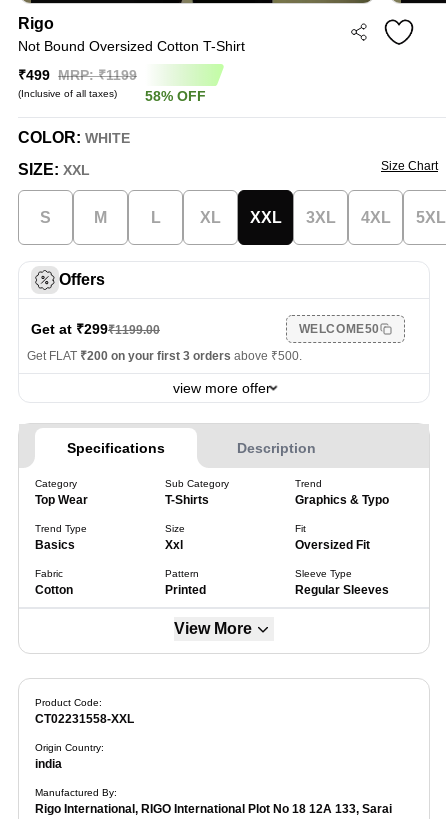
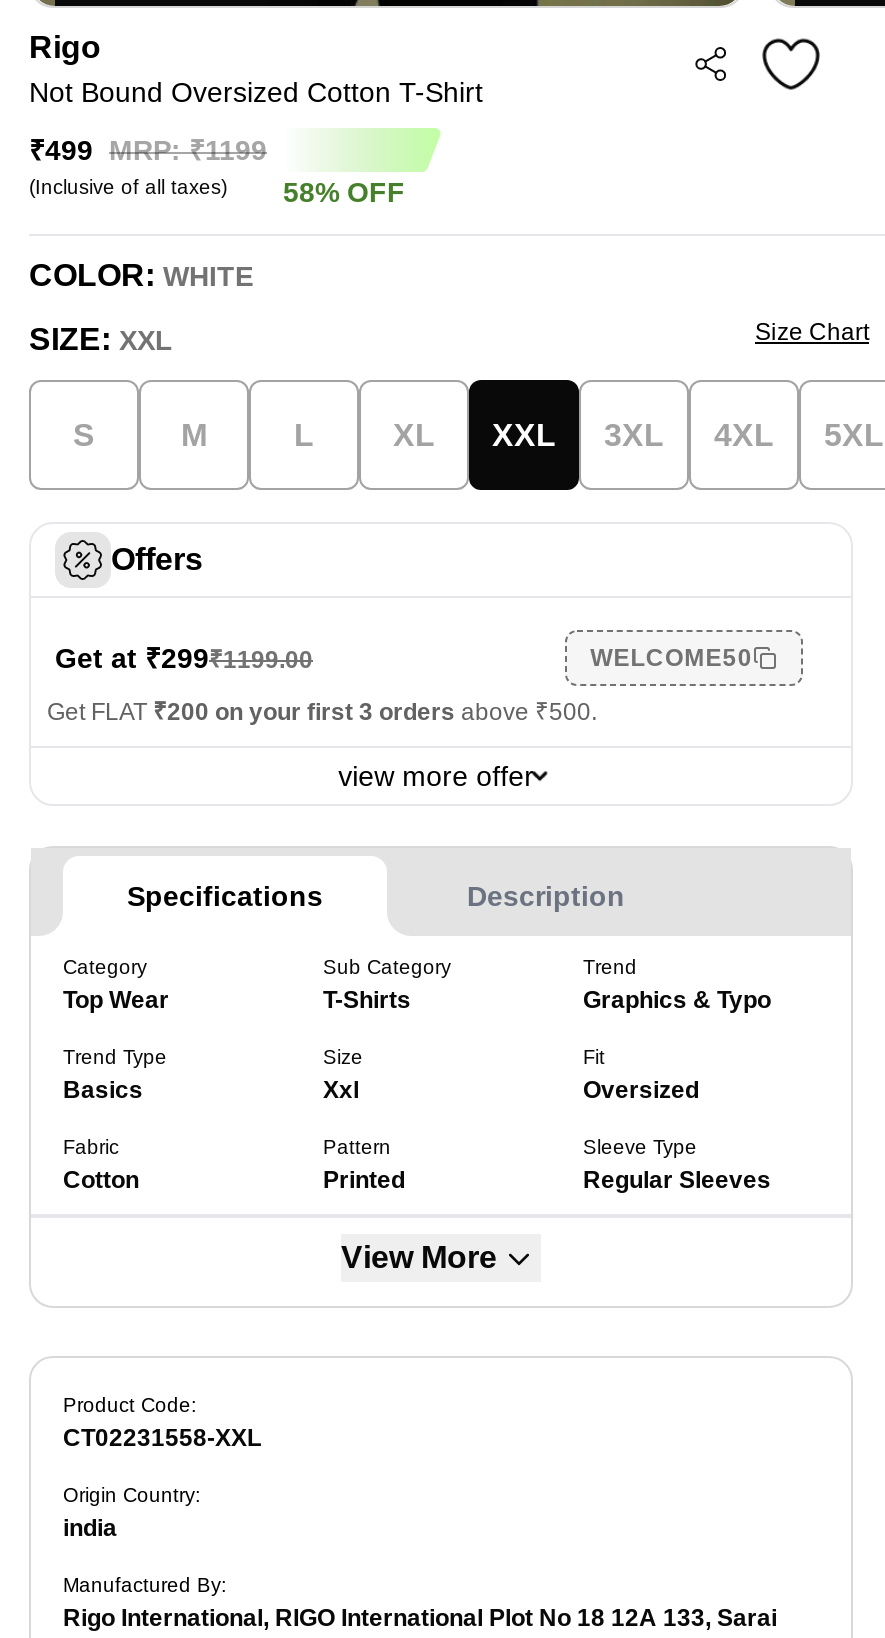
- Oversized Fit
+ Oversized
